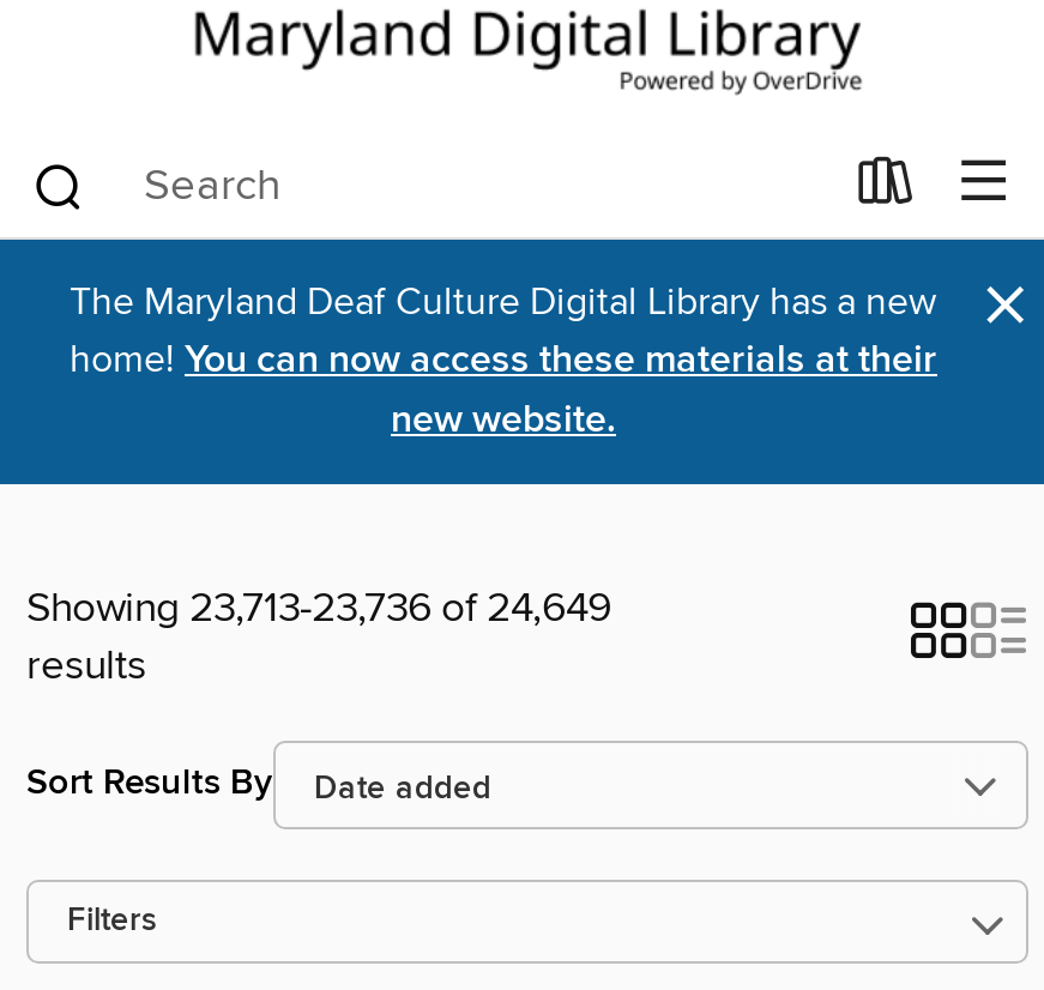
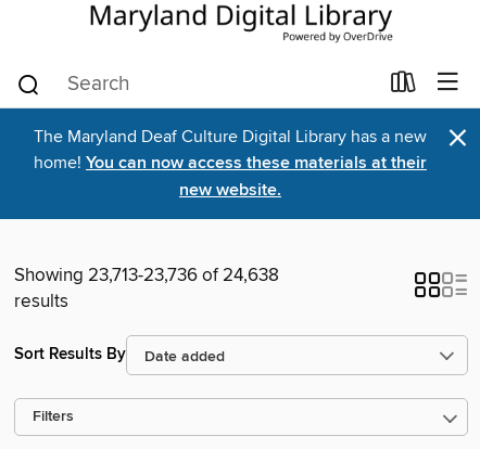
- Showing 23,713-23,736 of 24,649
+ Showing 23,713-23,736 of 24,638
